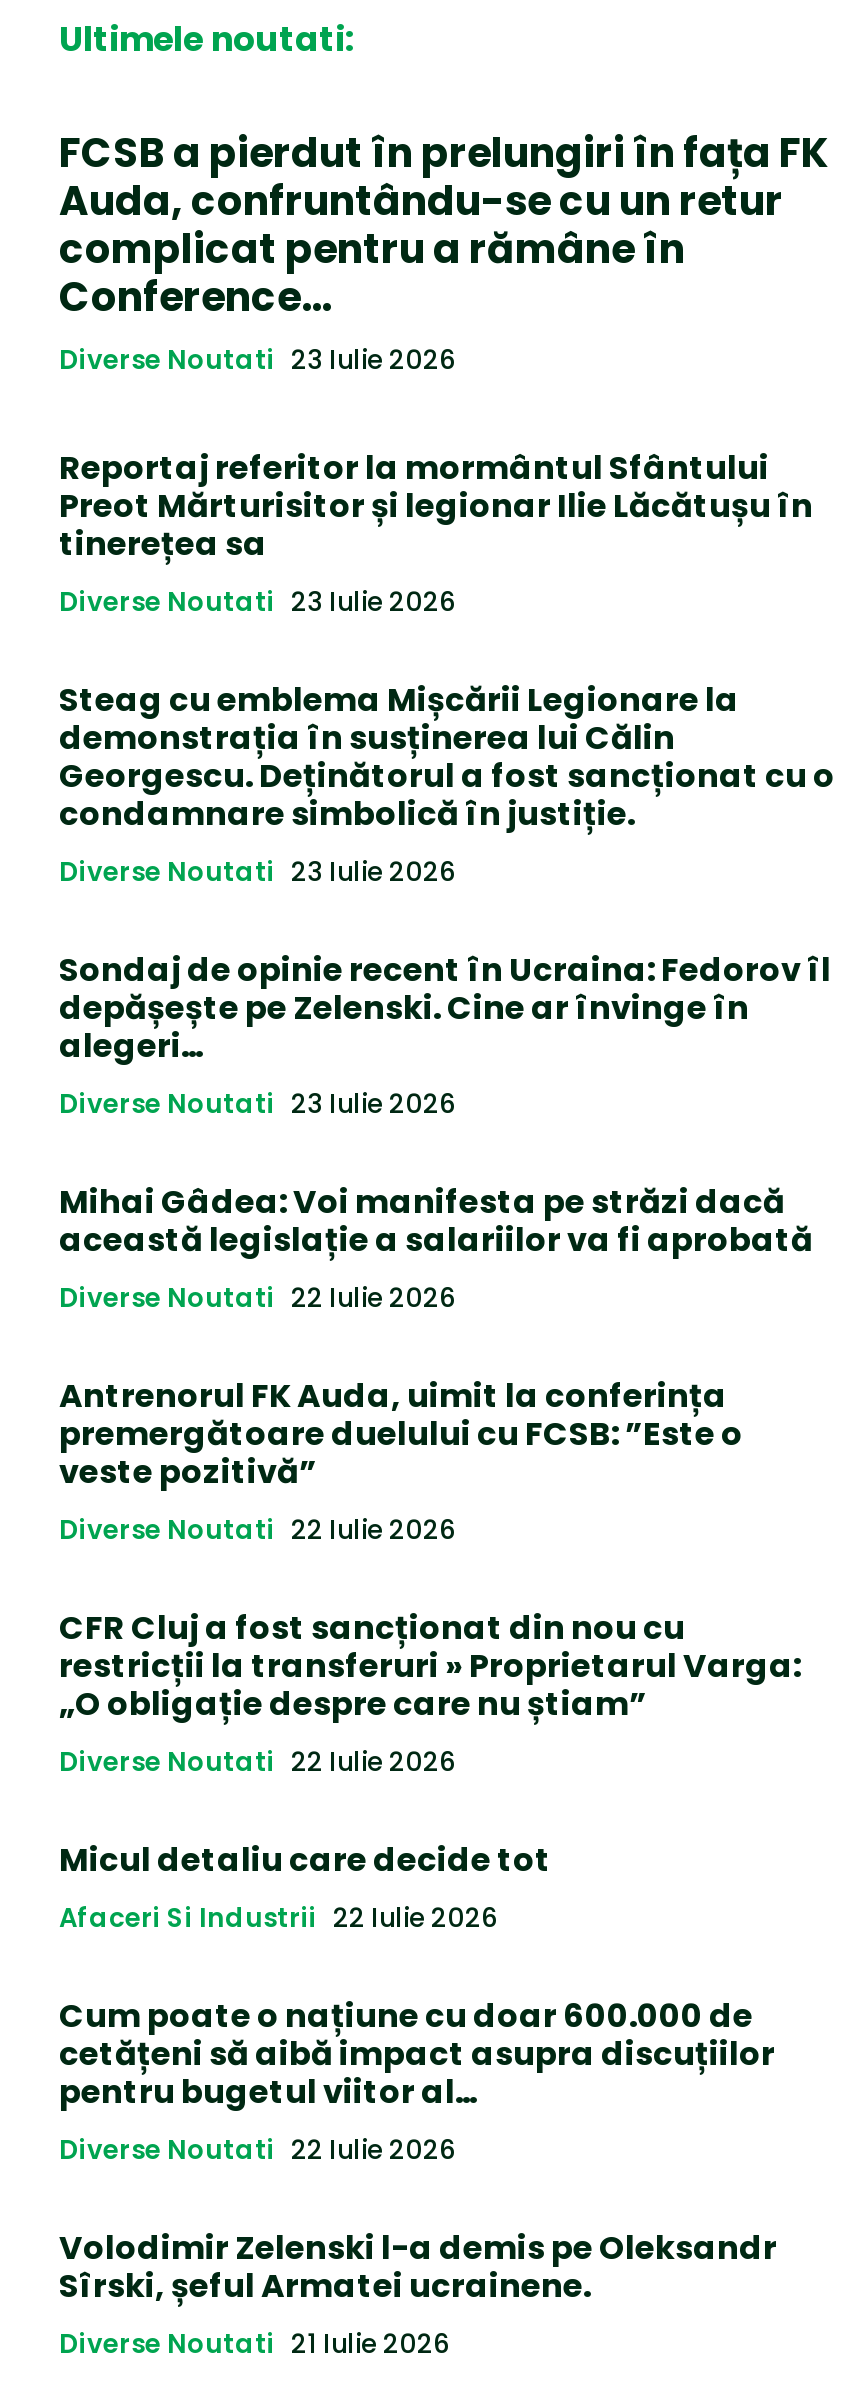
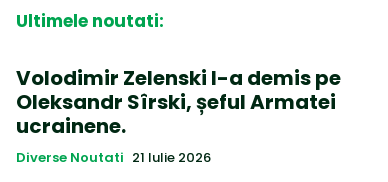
- FCSB a pierdut în prelungiri în fața FK
- Auda, confruntându-se cu un retur
- complicat pentru a rămâne în
- Conference…
- Diverse Noutati 23 Iulie 2026
- Reportaj referitor la mormântul Sfântului
- Preot Mărturisitor și legionar Ilie Lăcătușu în
- tinerețea sa
- Diverse Noutati 23 Iulie 2026
- Steag cu emblema Mișcării Legionare la
- demonstrația în susținerea lui Călin
- Georgescu. Deținătorul a fost sancționat cu o
- condamnare simbolică în justiție.
- Diverse Noutati 23 Iulie 2026
- Sondaj de opinie recent în Ucraina: Fedorov îl
- depășește pe Zelenski. Cine ar învinge în
- alegeri…
- Diverse Noutati 23 Iulie 2026
- Mihai Gâdea: Voi manifesta pe străzi dacă
- această legislație a salariilor va fi aprobată
- Diverse Noutati 22 Iulie 2026
- Antrenorul FK Auda, uimit la conferința
- premergătoare duelului cu FCSB: ”Este o
- veste pozitivă”
- Diverse Noutati 22 Iulie 2026
- CFR Cluj a fost sancționat din nou cu
- restricții la transferuri » Proprietarul Varga:
- „O obligație despre care nu știam”
- Diverse Noutati 22 Iulie 2026
- Micul detaliu care decide tot
- Afaceri Si Industrii 22 Iulie 2026
- Cum poate o națiune cu doar 600.000 de
- cetățeni să aibă impact asupra discuțiilor
- pentru bugetul viitor al…
- Diverse Noutati 22 Iulie 2026
- Volodimir Zelenski l-a demis pe Oleksandr
- Sîrski, șeful Armatei ucrainene.
+ Volodimir Zelenski l-a demis pe
+ Oleksandr Sîrski, șeful Armatei
+ ucrainene.
